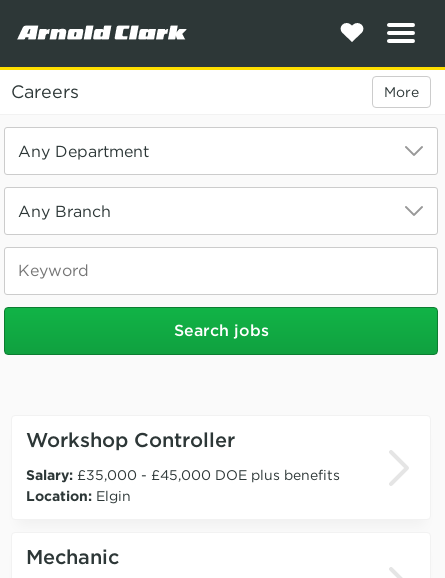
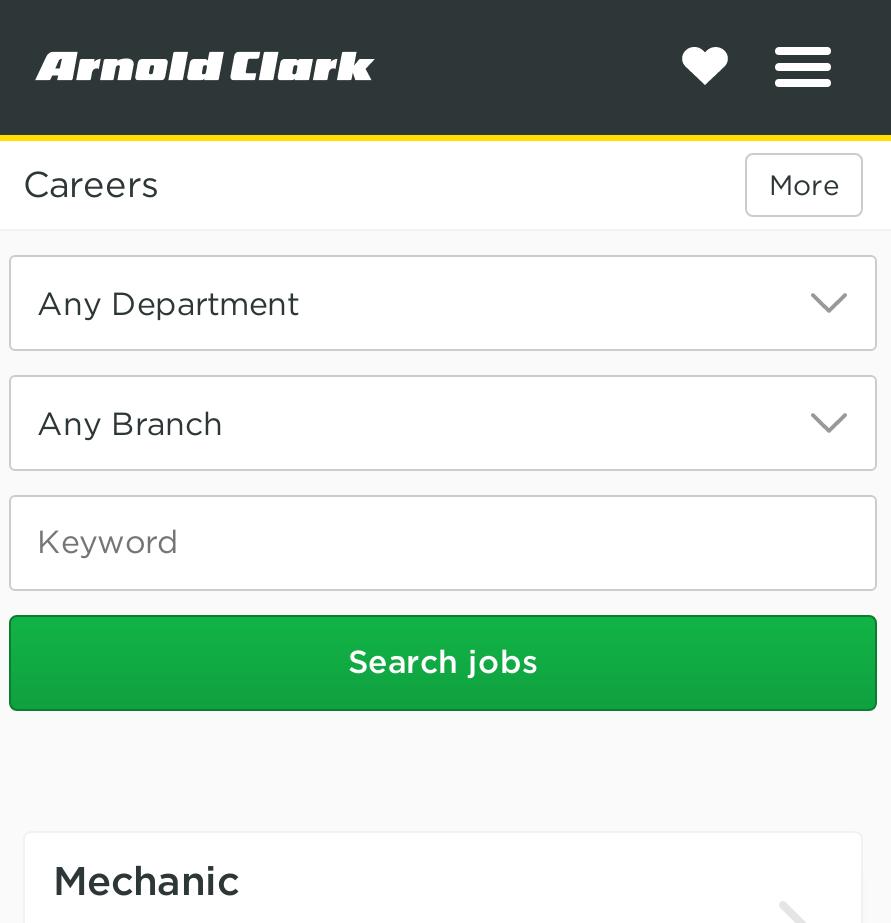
- Workshop Controller
- Salary: £35,000 - £45,000 DOE plus benefits
- Location: Elgin
